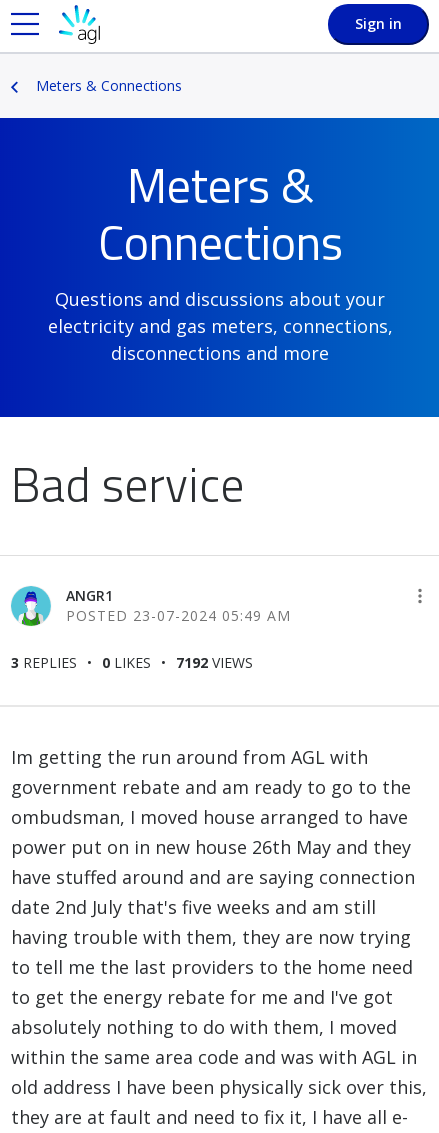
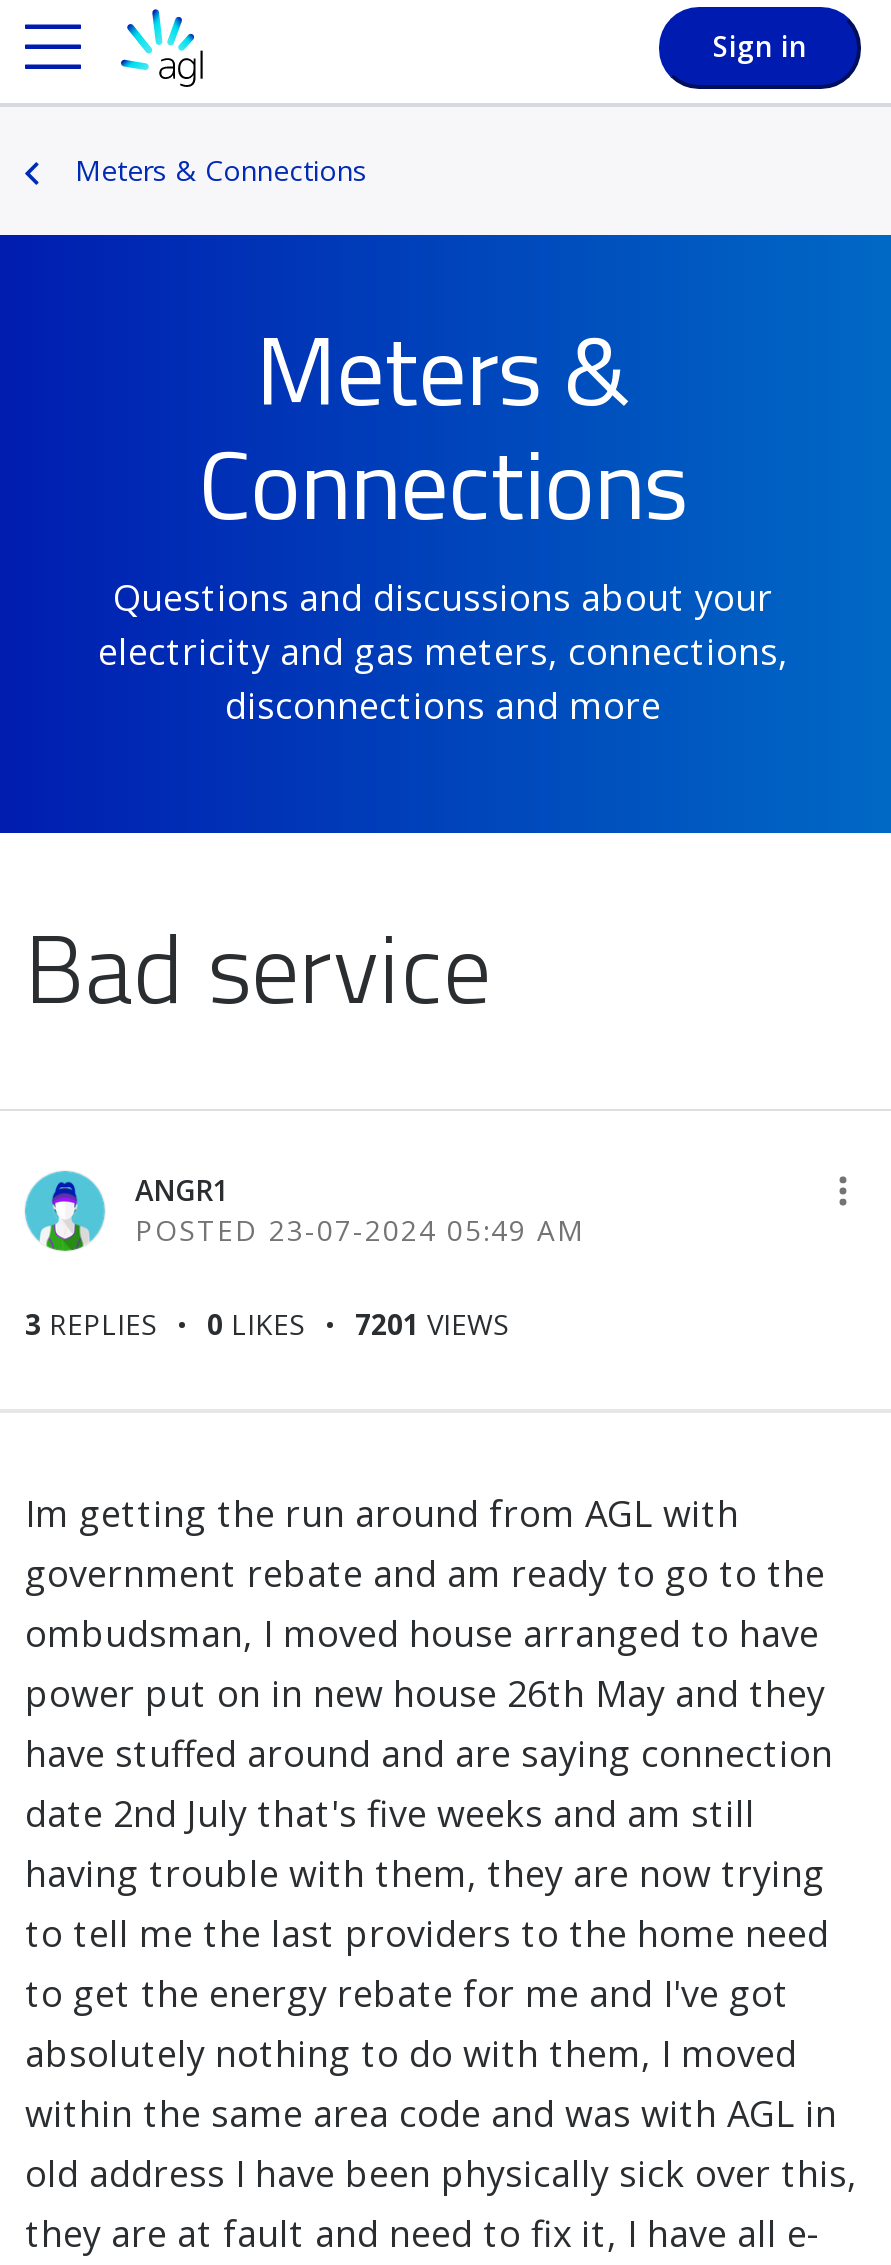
- 3 REPLIES 0 LIKES 7192 VIEWS
+ 3 REPLIES 0 LIKES 7201 VIEWS
